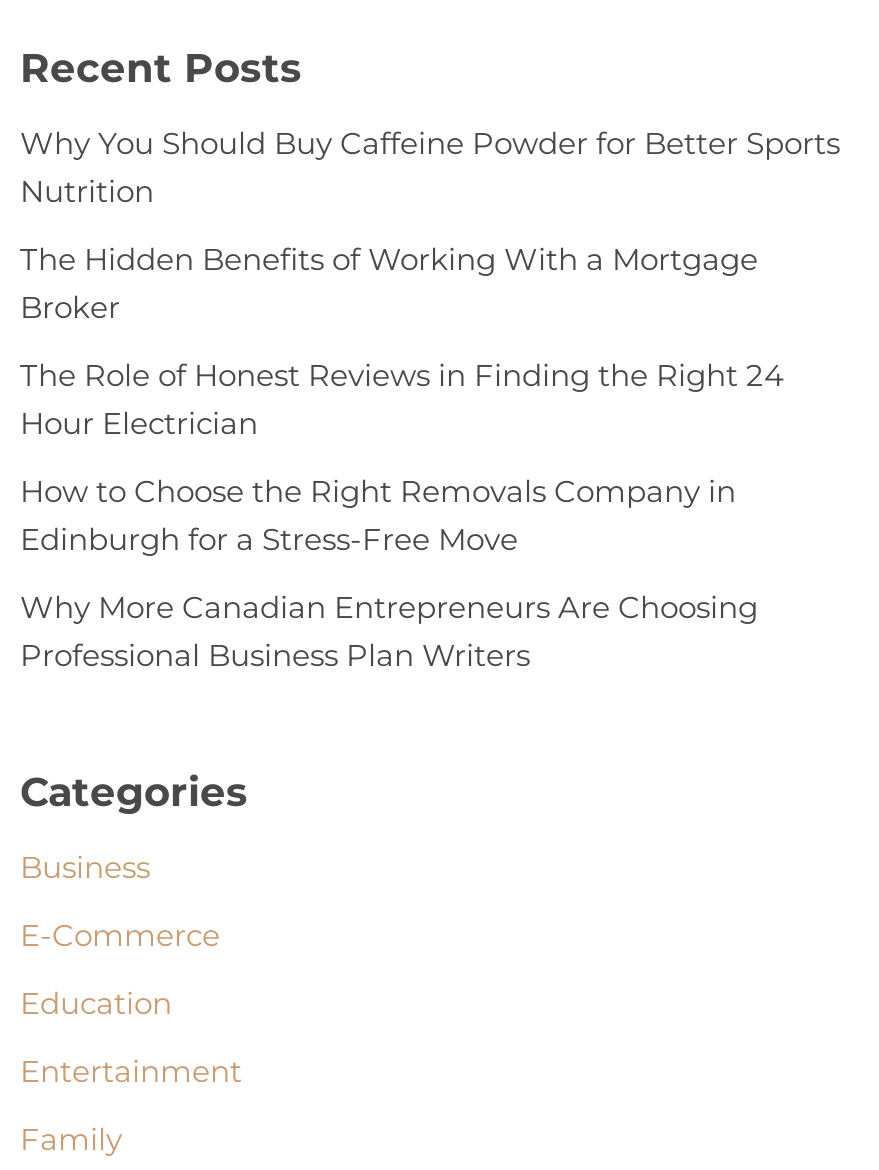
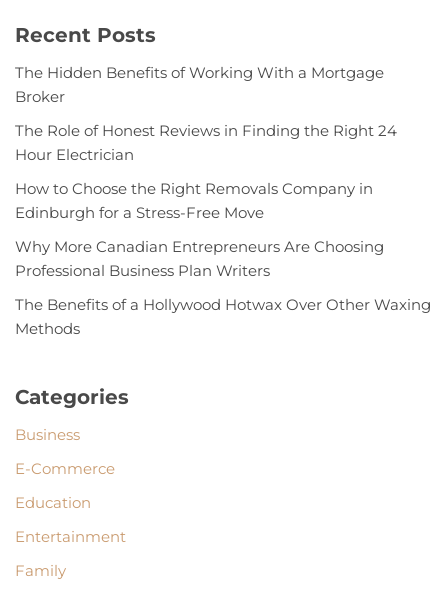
- Why You Should Buy Caffeine Powder for Better Sports
- Nutrition

moved up: The Hidden Benefits of Working With a Mortgage | Broker | The Role of Honest Reviews in Finding the Right 24 | Hour Electrician | How to Choose the Right Removals Company in | Edinburgh for a Stress-Free Move | Why More Canadian Entrepreneurs Are Choosing | Professional Business Plan Writers

+ The Benefits of a Hollywood Hotwax Over Other Waxing
+ Methods
